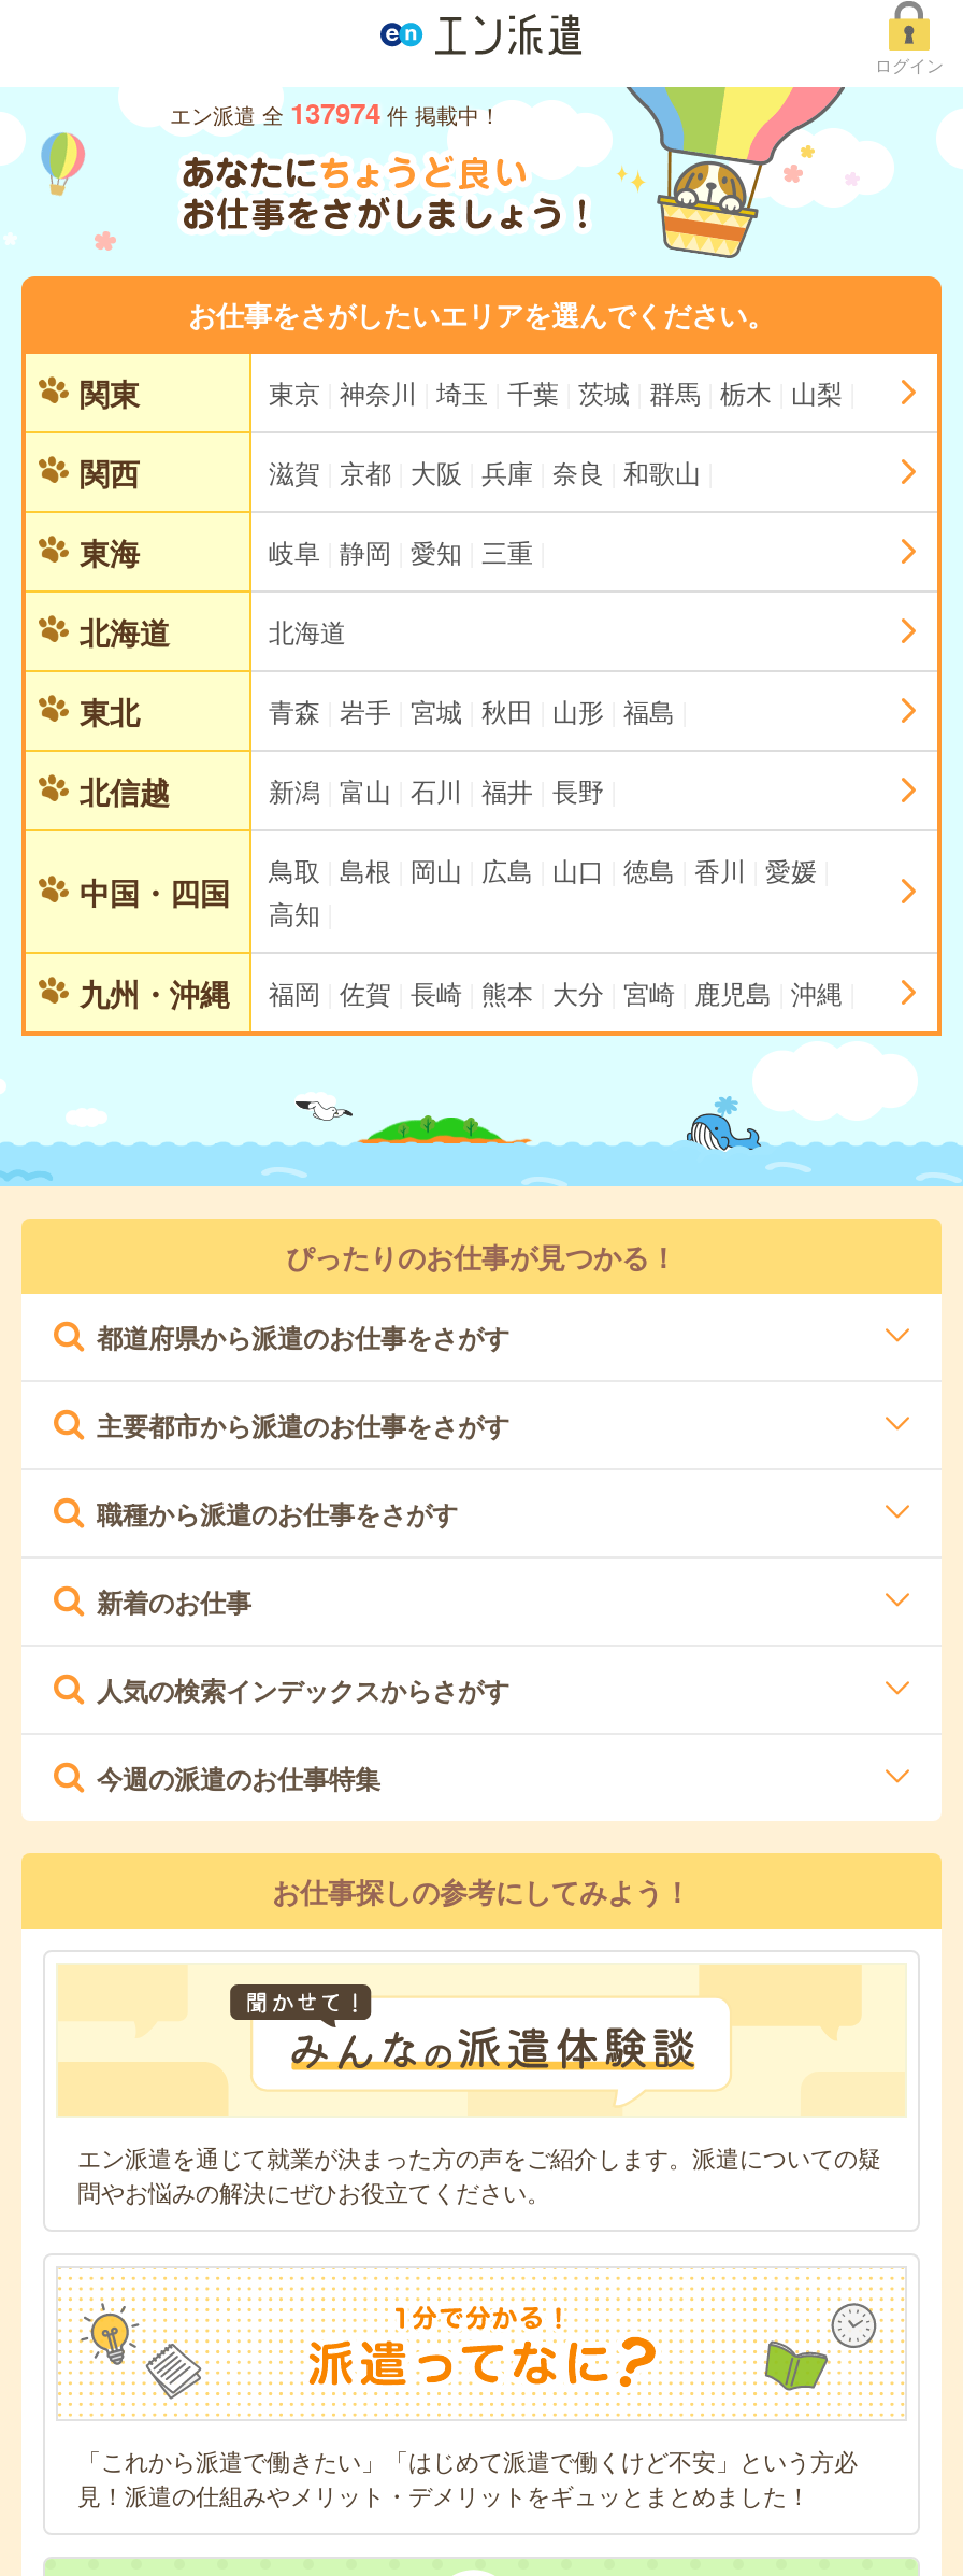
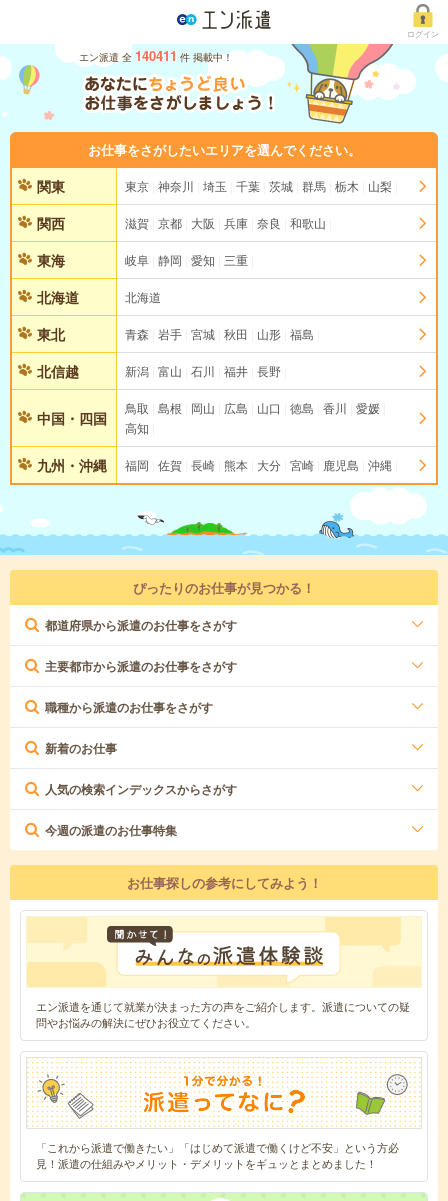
- エン派遣 全 137974 件 掲載中！
+ エン派遣 全 140411 件 掲載中！
